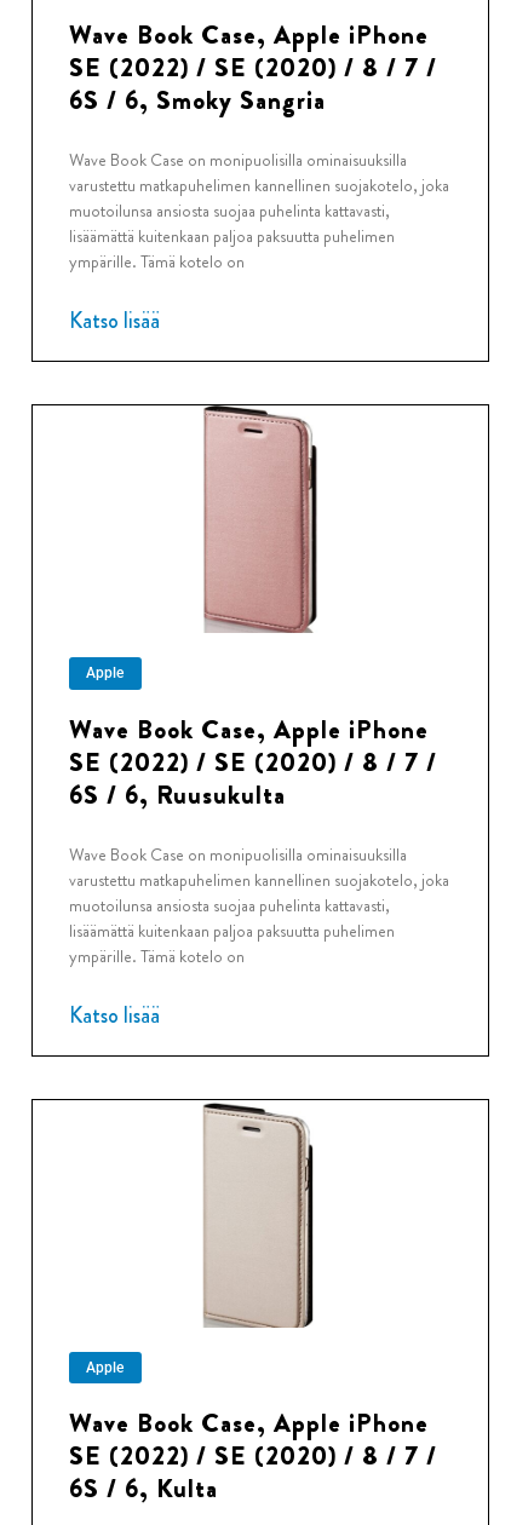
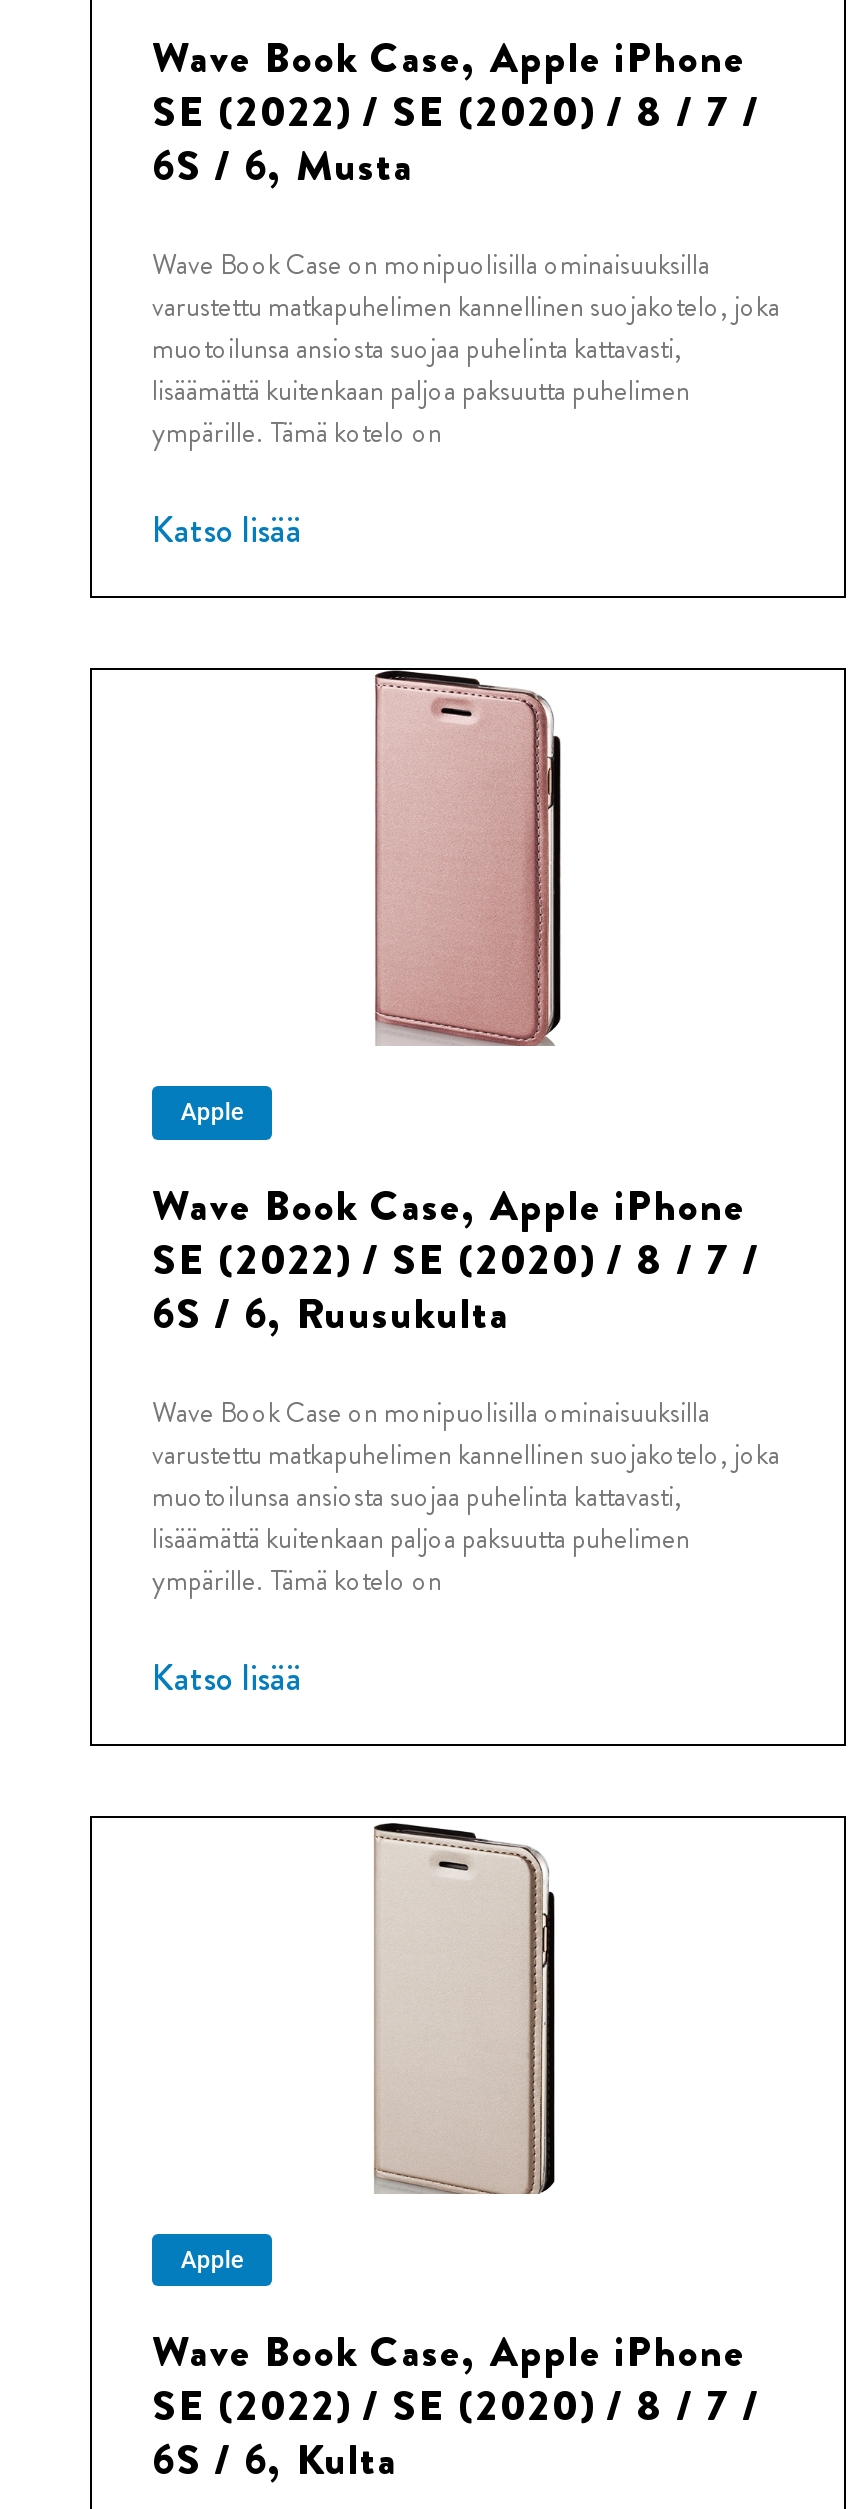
- 6S / 6, Smoky Sangria
+ 6S / 6, Musta
